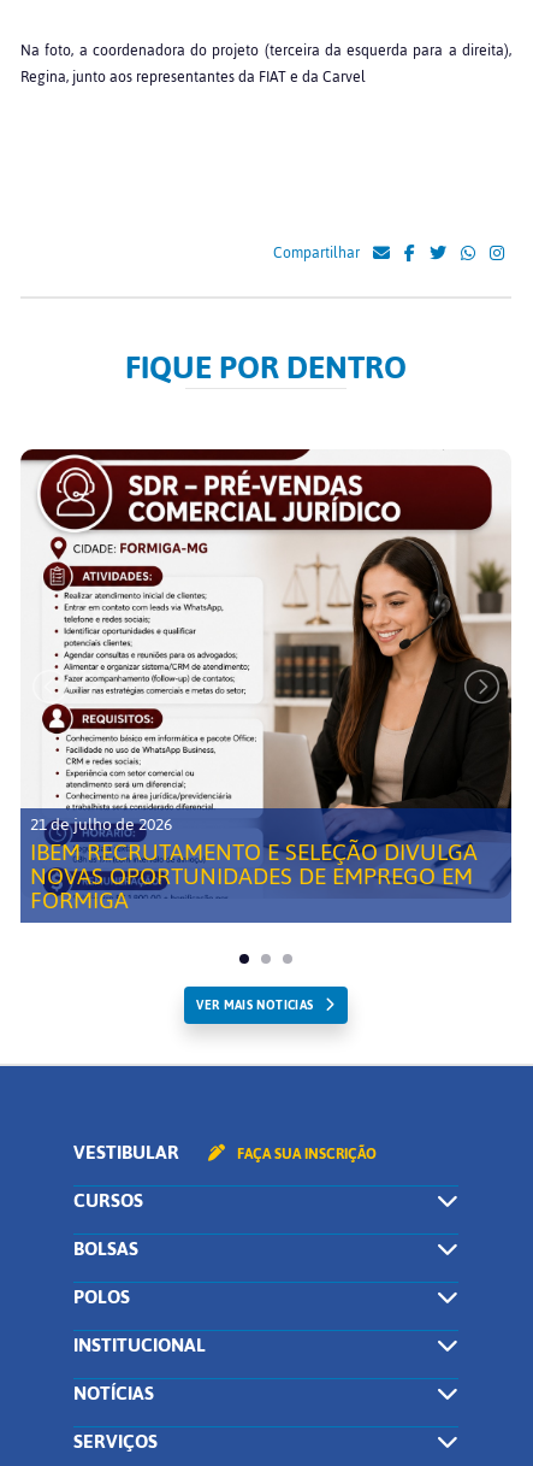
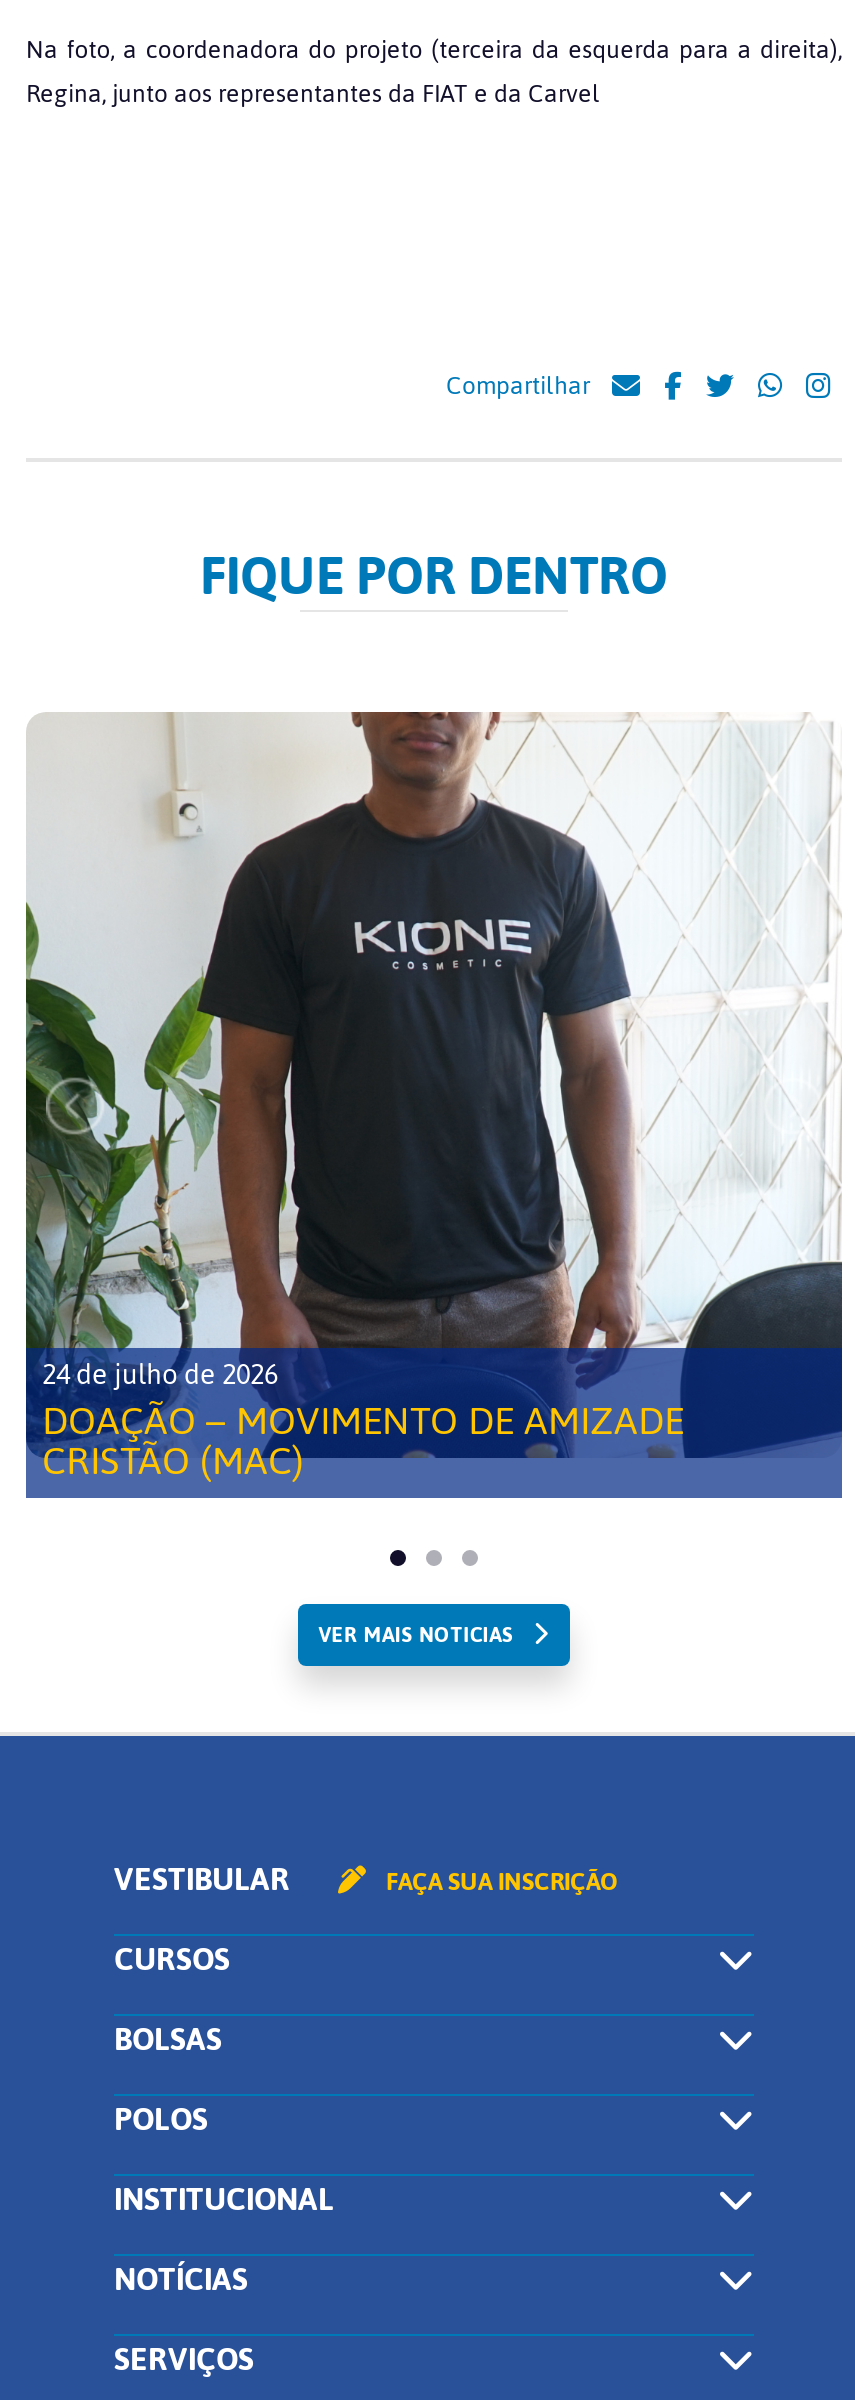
- [image]
- 21 de julho de 2026
- IBEM RECRUTAMENTO E SELEÇÃO DIVULGA
- NOVAS OPORTUNIDADES DE EMPREGO EM
- FORMIGA
+ [image]
+ 24 de julho de 2026
+ DOAÇÃO – MOVIMENTO DE AMIZADE
+ CRISTÃO (MAC)
